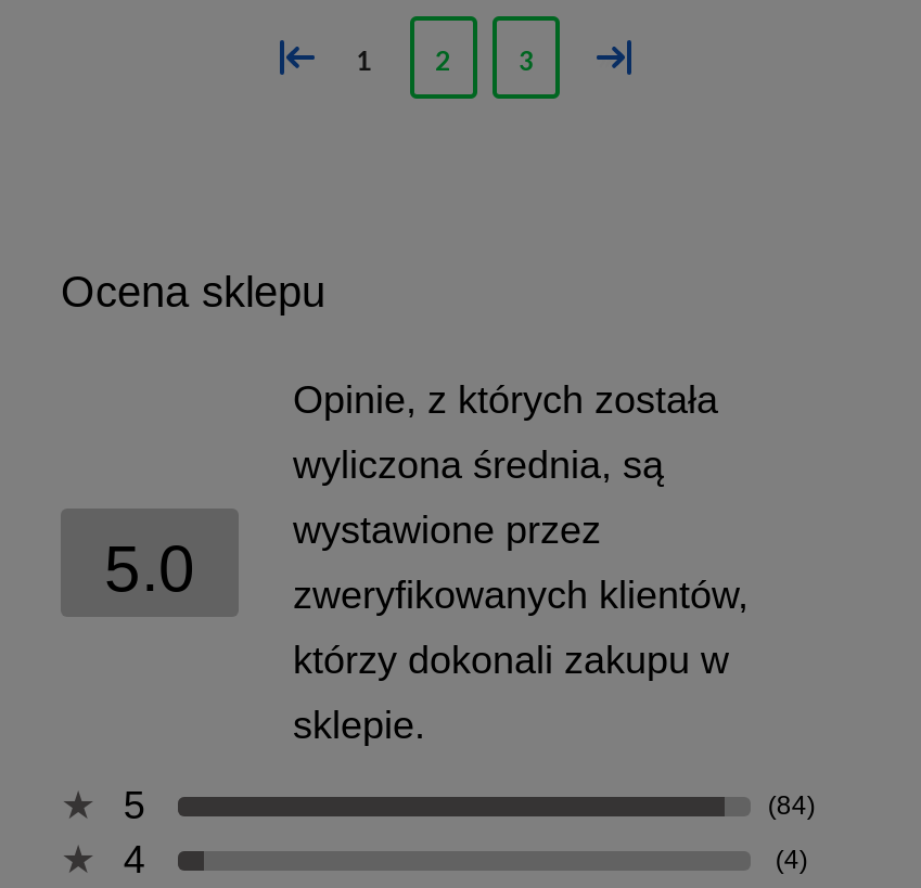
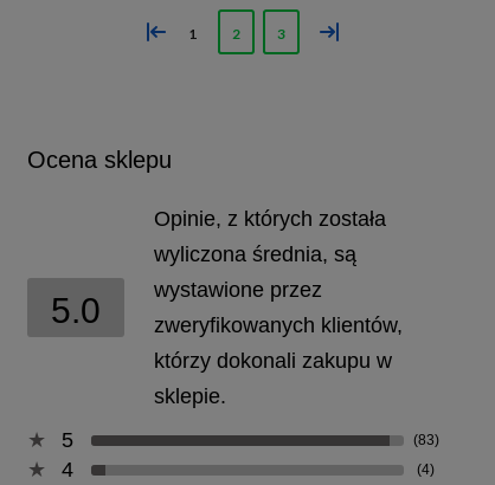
- (84)
+ (83)
